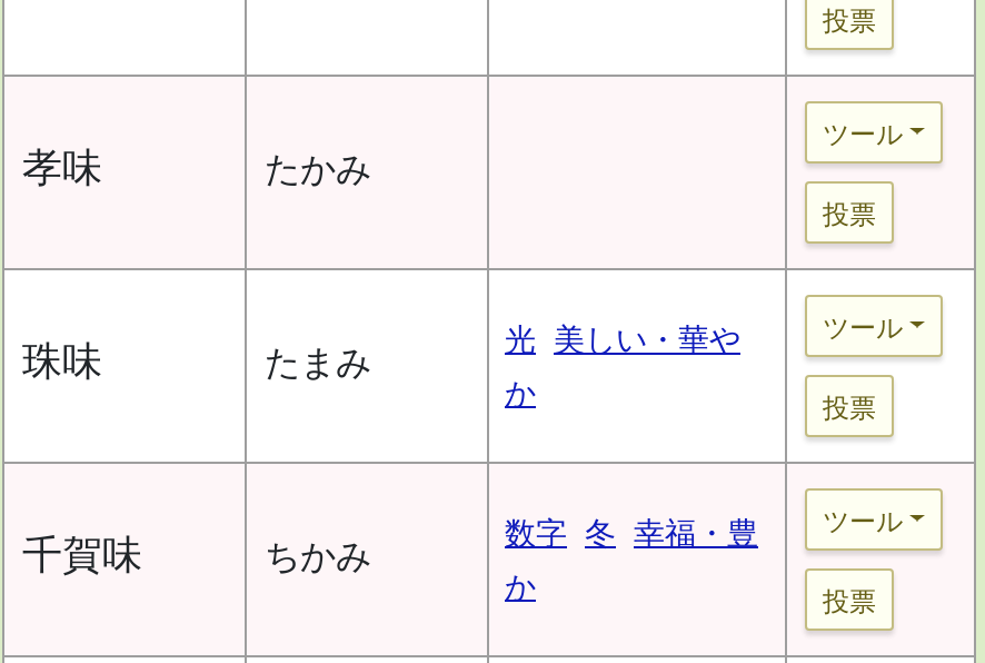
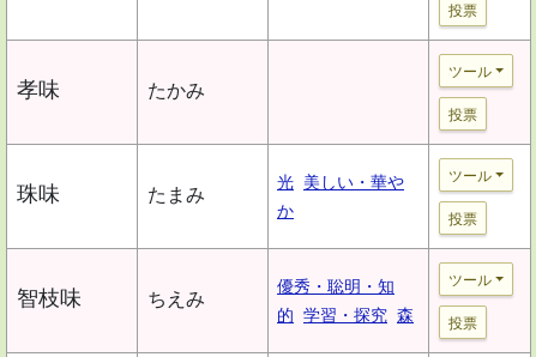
- 数字 冬 幸福・豊
+ 優秀・聡明・知

- 千賀味
- ちかみ
+ 智枝味
+ ちえみ

- か
+ 的 学習・探究 森
